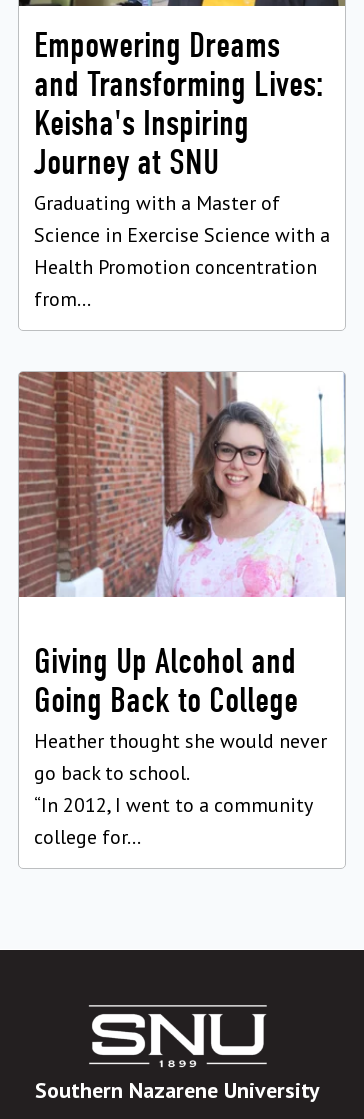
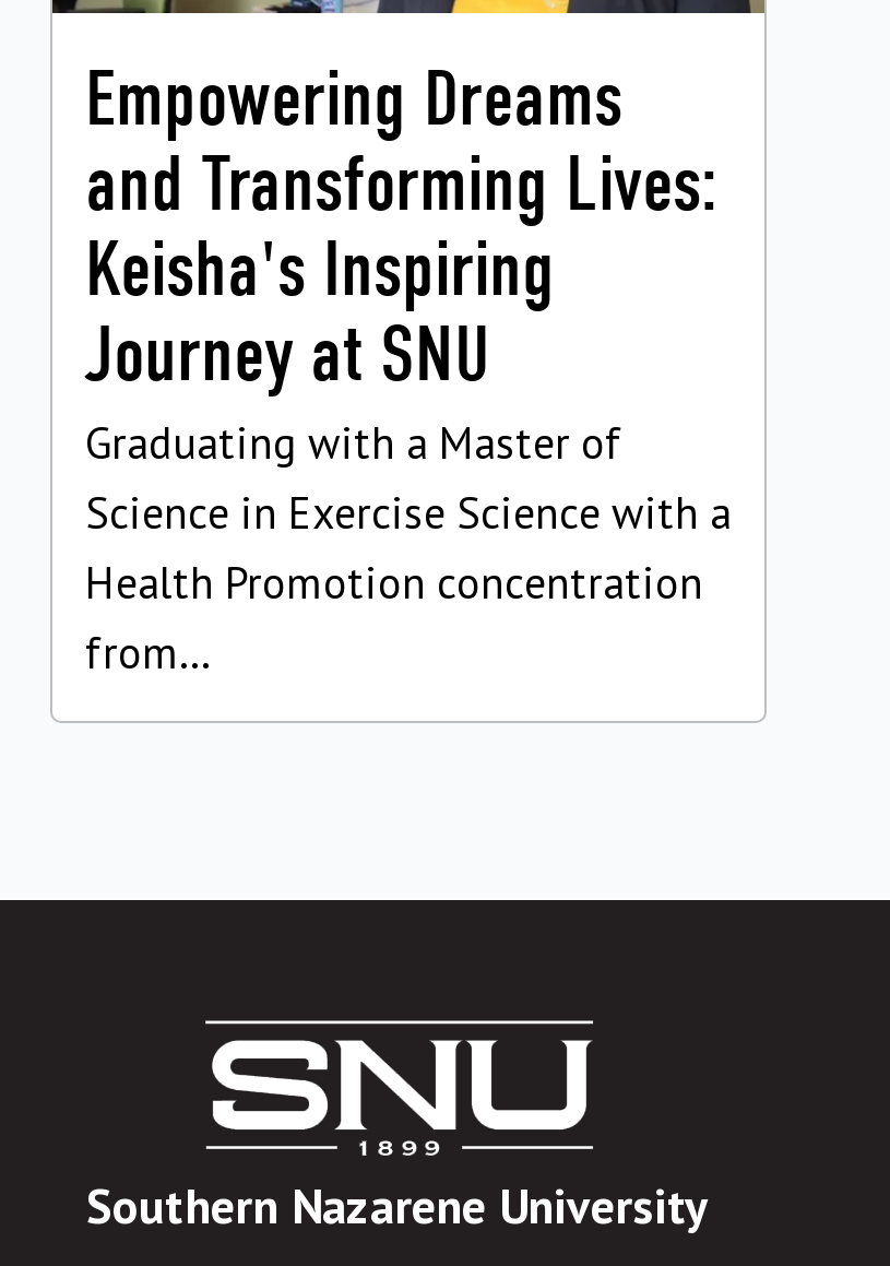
- [image]

- Giving Up Alcohol and
- Going Back to College
- Heather thought she would never
- go back to school.
- “In 2012, I went to a community
- college for...
